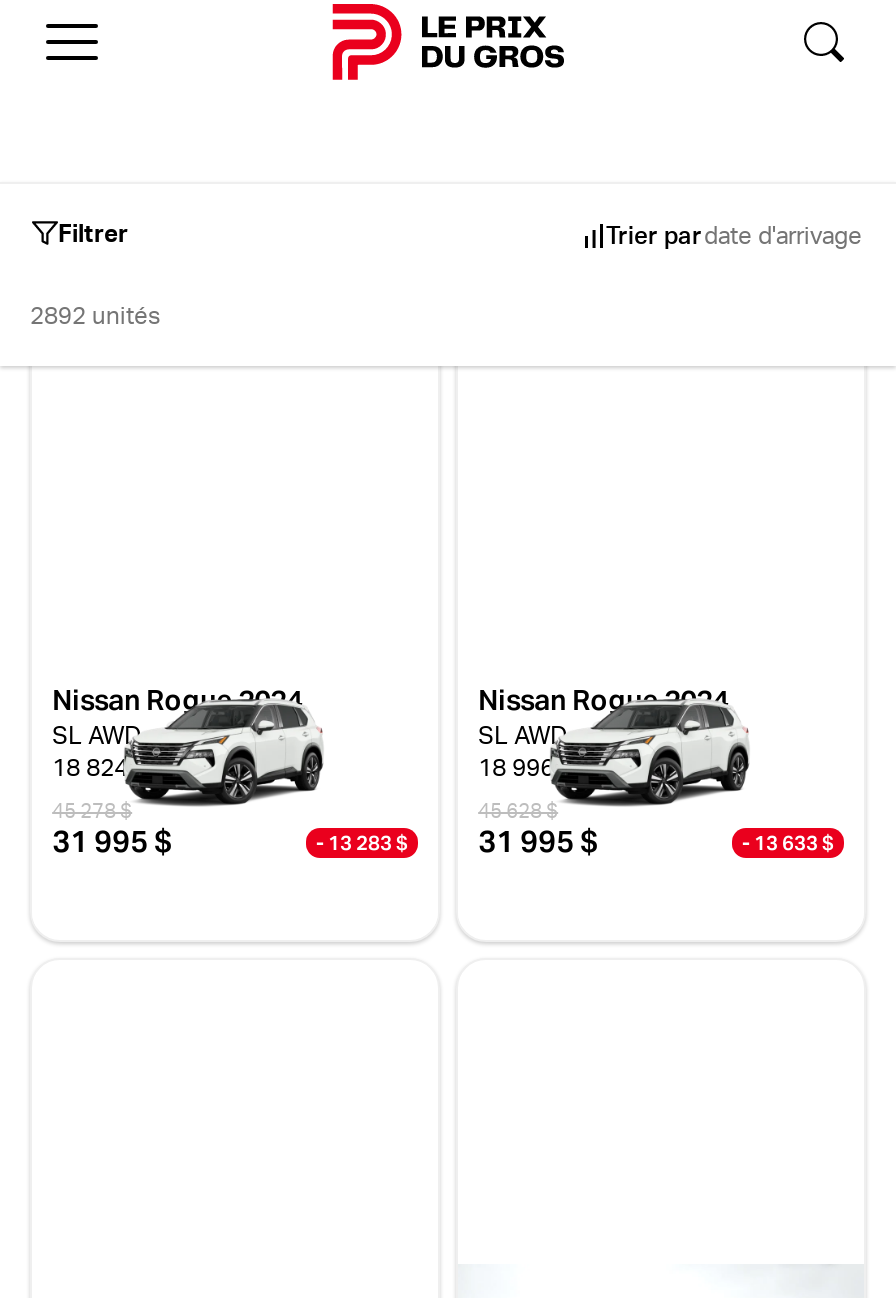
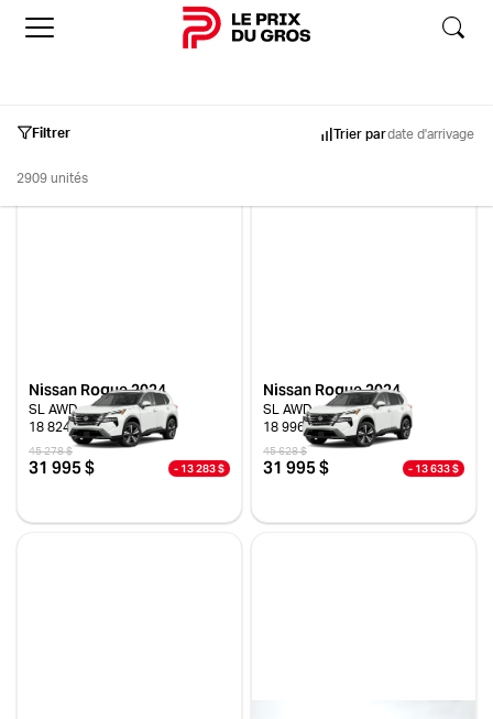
- 2892 unités
+ 2909 unités
